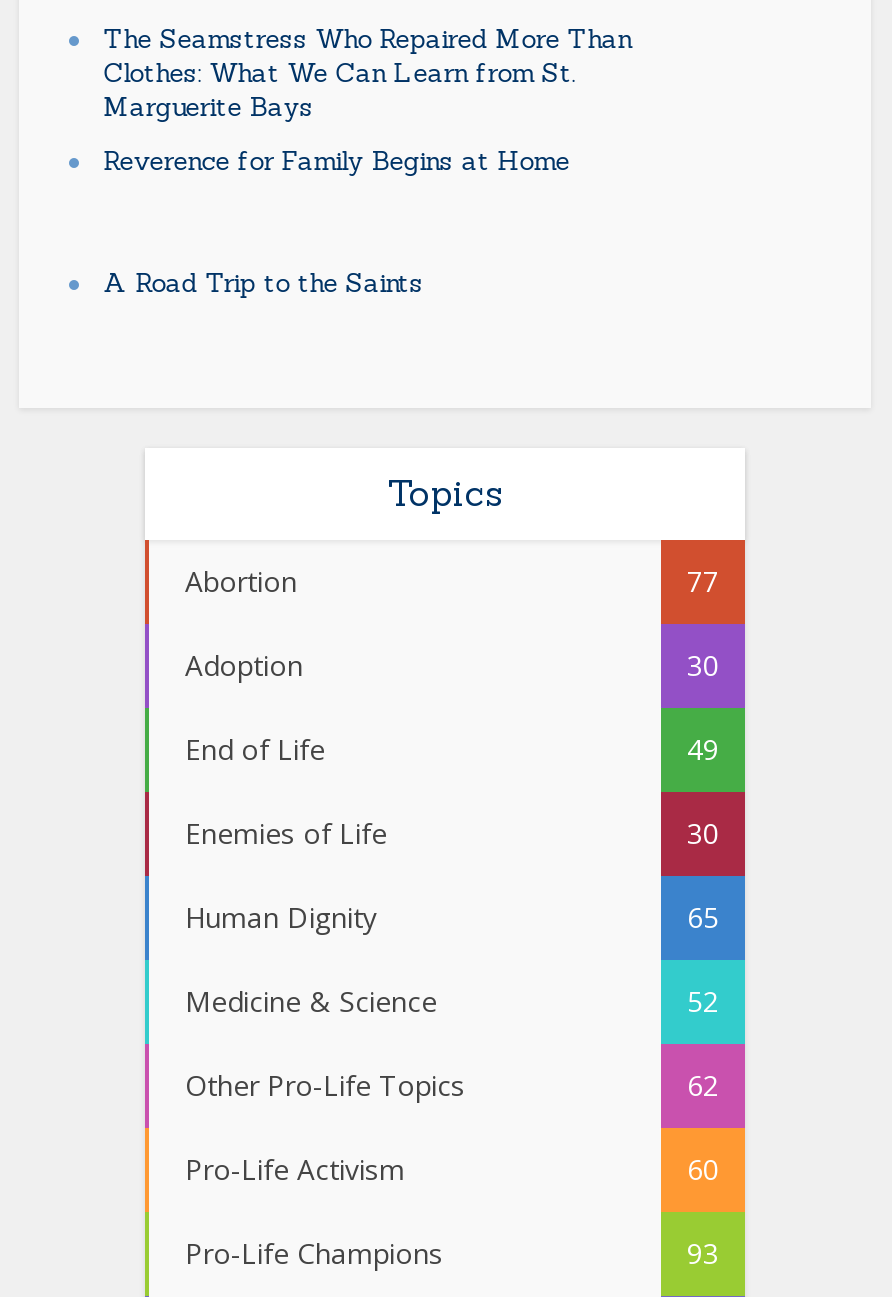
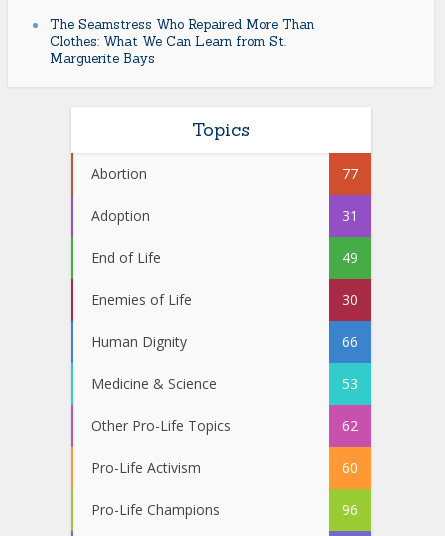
- Reverence for Family Begins at Home

- A Road Trip to the Saints

- 30
+ 31

- 65
+ 66

- 52
+ 53

- 93
+ 96
